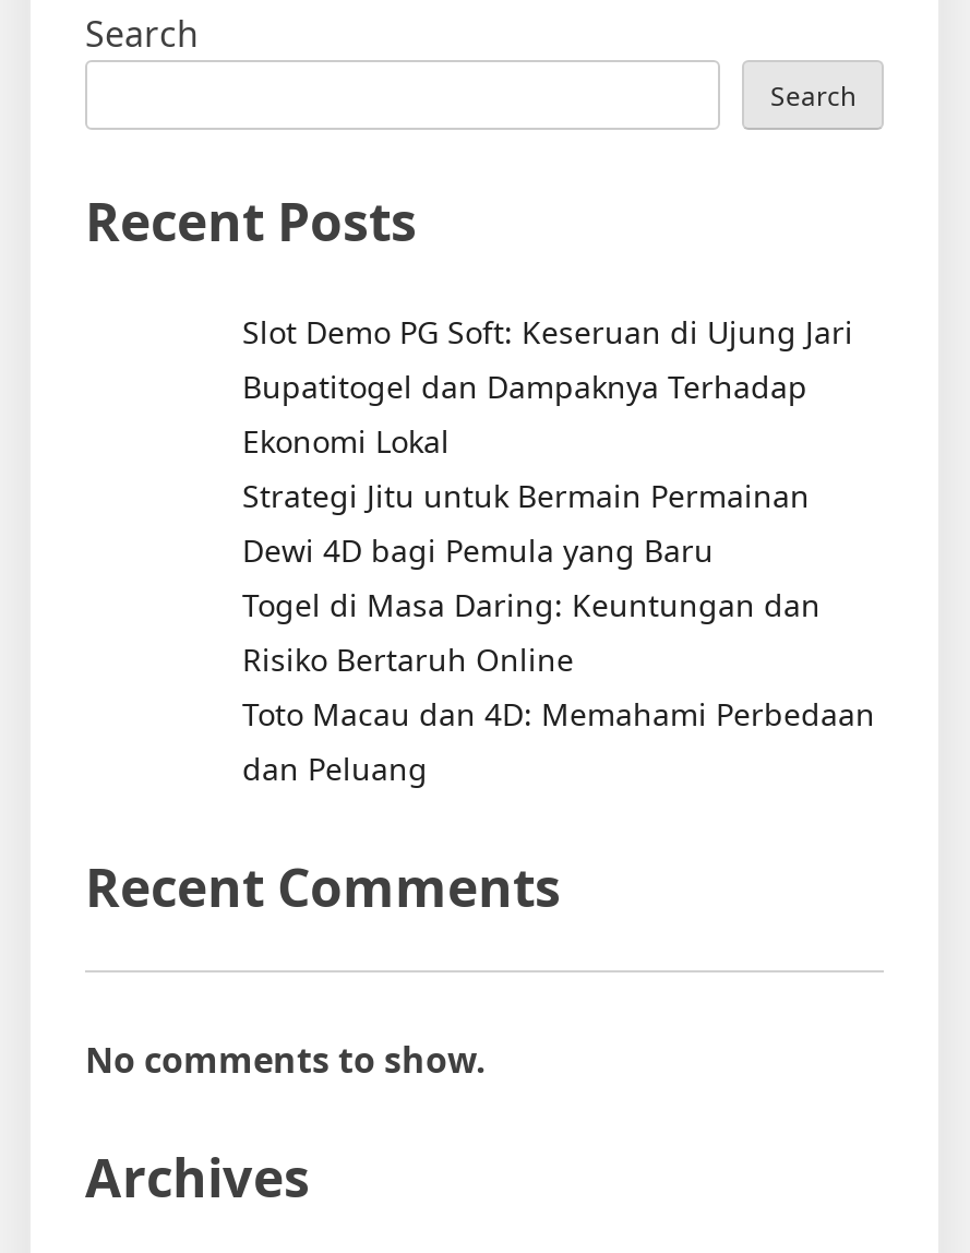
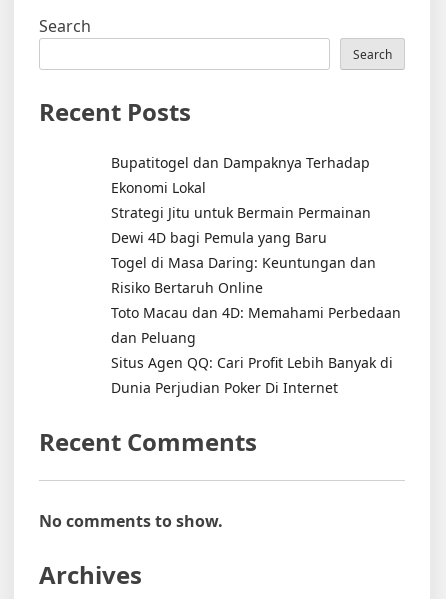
- Slot Demo PG Soft: Keseruan di Ujung Jari

moved up: Bupatitogel dan Dampaknya Terhadap | Ekonomi Lokal | Strategi Jitu untuk Bermain Permainan | Dewi 4D bagi Pemula yang Baru | Togel di Masa Daring: Keuntungan dan | Risiko Bertaruh Online | Toto Macau dan 4D: Memahami Perbedaan | dan Peluang

+ Situs Agen QQ: Cari Profit Lebih Banyak di
+ Dunia Perjudian Poker Di Internet
